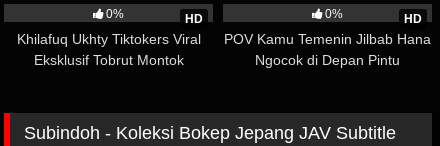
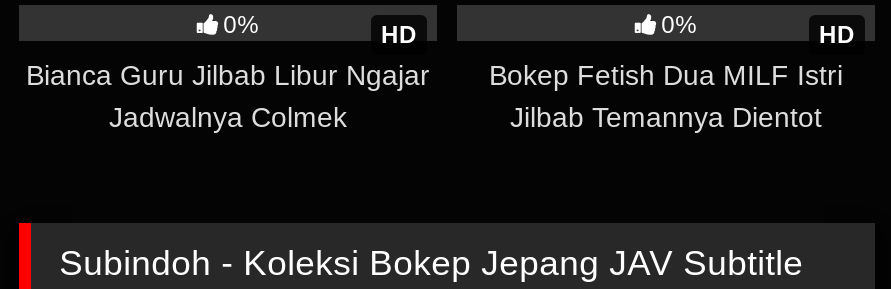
- Khilafuq Ukhty Tiktokers Viral
- Eksklusif Tobrut Montok
+ Bianca Guru Jilbab Libur Ngajar
+ Jadwalnya Colmek

- POV Kamu Temenin Jilbab Hana
- Ngocok di Depan Pintu
+ Bokep Fetish Dua MILF Istri
+ Jilbab Temannya Dientot
